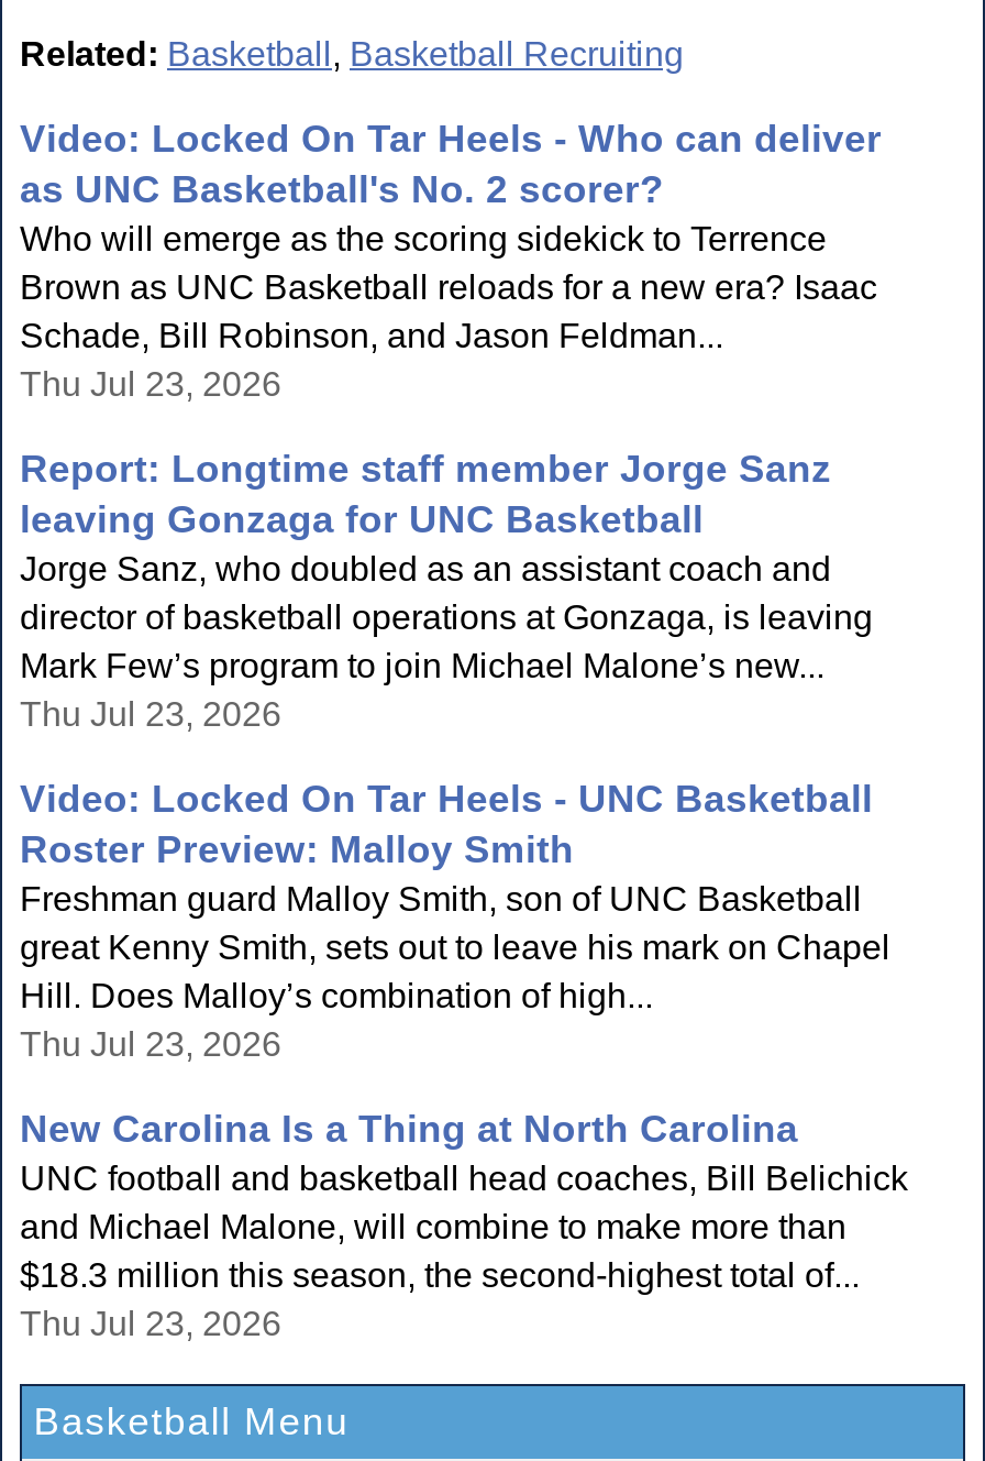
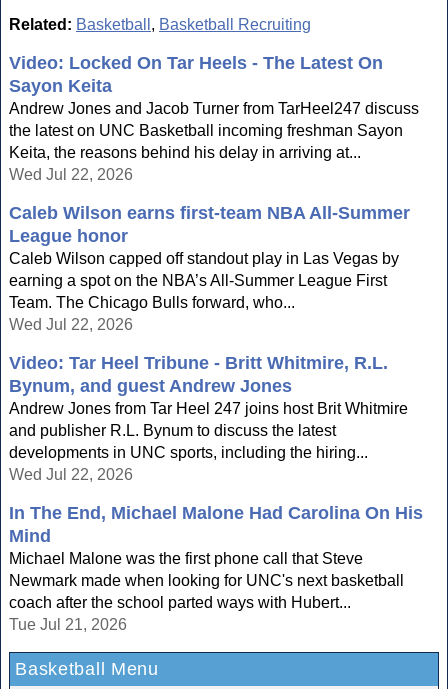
- Video: Locked On Tar Heels - Who can deliver
- as UNC Basketball's No. 2 scorer?
- Who will emerge as the scoring sidekick to Terrence
- Brown as UNC Basketball reloads for a new era? Isaac
- Schade, Bill Robinson, and Jason Feldman...
- Thu Jul 23, 2026
+ Video: Locked On Tar Heels - The Latest On
+ Sayon Keita
+ Andrew Jones and Jacob Turner from TarHeel247 discuss
+ the latest on UNC Basketball incoming freshman Sayon
+ Keita, the reasons behind his delay in arriving at...
+ Wed Jul 22, 2026

- Report: Longtime staff member Jorge Sanz
- leaving Gonzaga for UNC Basketball
- Jorge Sanz, who doubled as an assistant coach and
- director of basketball operations at Gonzaga, is leaving
- Mark Few’s program to join Michael Malone’s new...
- Thu Jul 23, 2026
+ Caleb Wilson earns first-team NBA All-Summer
+ League honor
+ Caleb Wilson capped off standout play in Las Vegas by
+ earning a spot on the NBA’s All-Summer League First
+ Team. The Chicago Bulls forward, who...
+ Wed Jul 22, 2026

- Video: Locked On Tar Heels - UNC Basketball
- Roster Preview: Malloy Smith
- Freshman guard Malloy Smith, son of UNC Basketball
- great Kenny Smith, sets out to leave his mark on Chapel
- Hill. Does Malloy’s combination of high...
- Thu Jul 23, 2026
+ Video: Tar Heel Tribune - Britt Whitmire, R.L.
+ Bynum, and guest Andrew Jones
+ Andrew Jones from Tar Heel 247 joins host Brit Whitmire
+ and publisher R.L. Bynum to discuss the latest
+ developments in UNC sports, including the hiring...
+ Wed Jul 22, 2026

- New Carolina Is a Thing at North Carolina
- UNC football and basketball head coaches, Bill Belichick
- and Michael Malone, will combine to make more than
- $18.3 million this season, the second-highest total of...
- Thu Jul 23, 2026
+ In The End, Michael Malone Had Carolina On His
+ Mind
+ Michael Malone was the first phone call that Steve
+ Newmark made when looking for UNC's next basketball
+ coach after the school parted ways with Hubert...
+ Tue Jul 21, 2026
